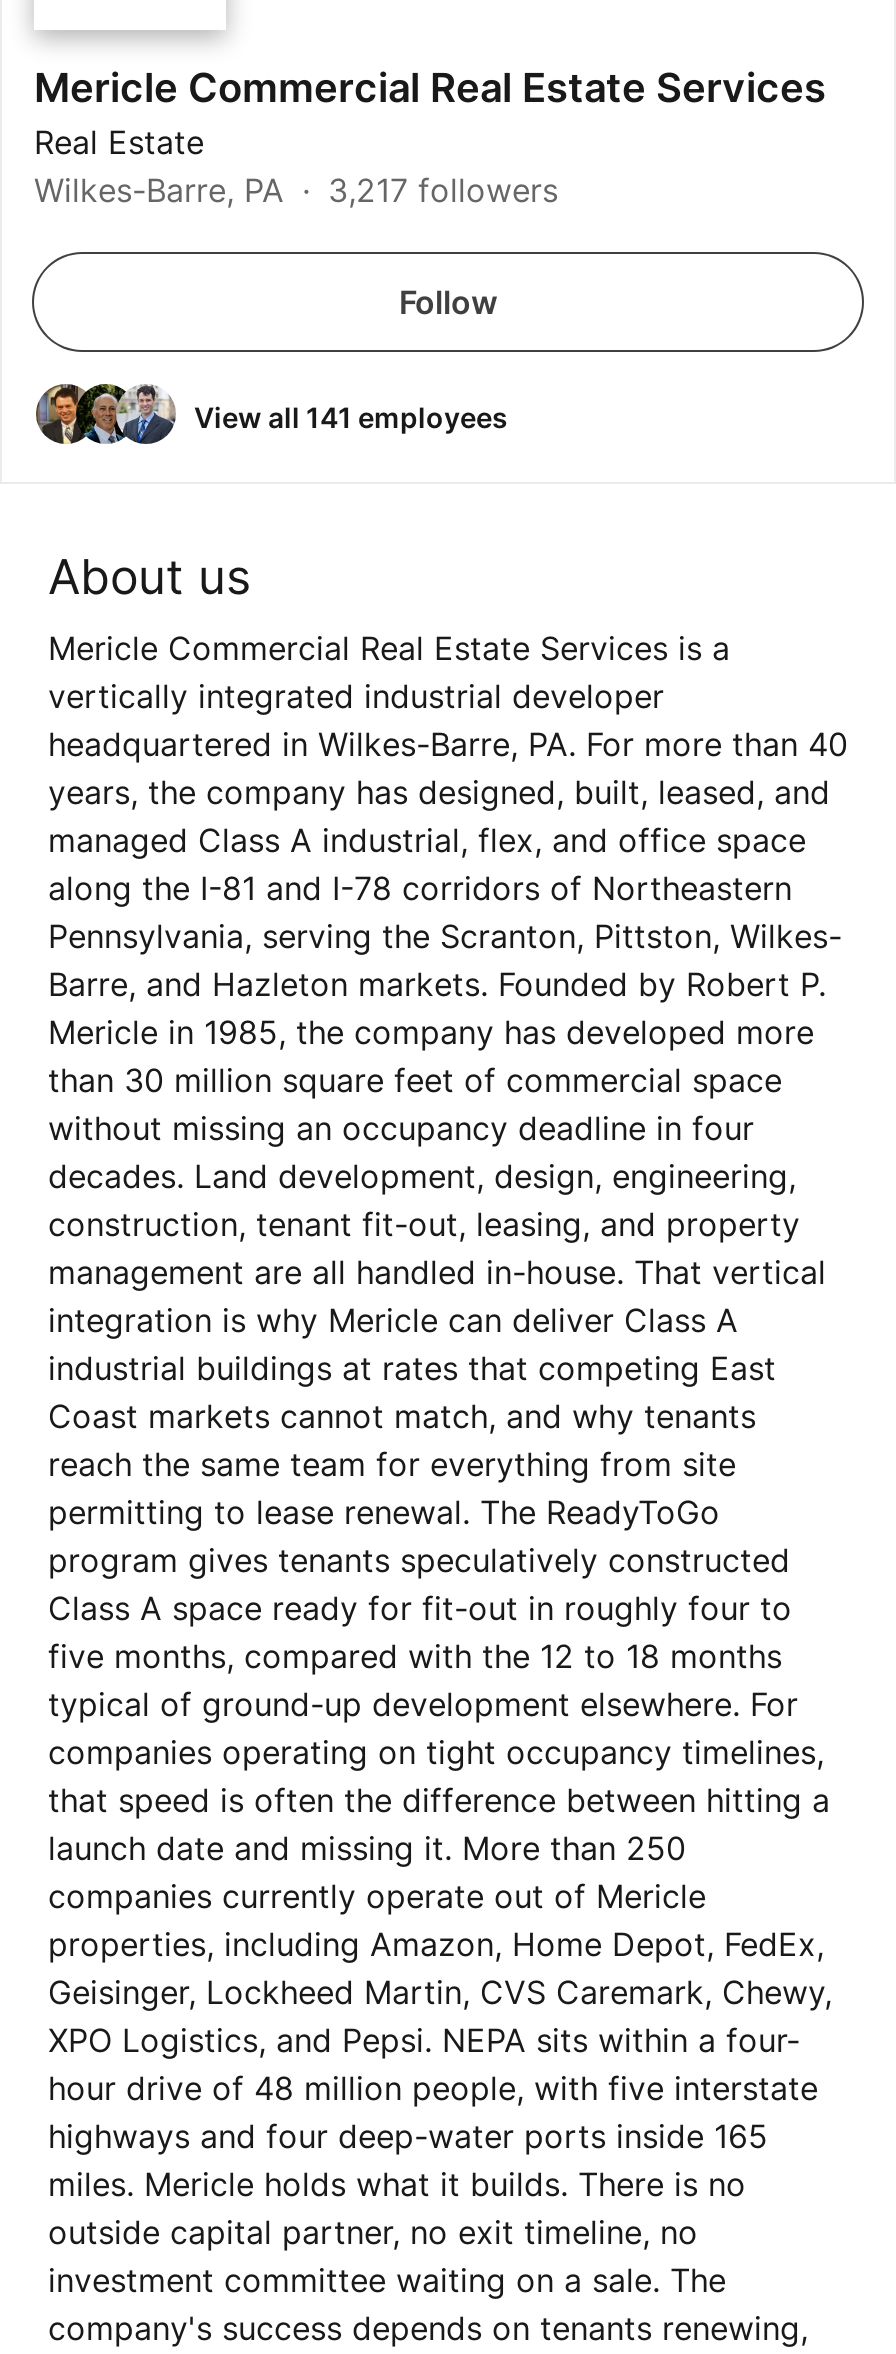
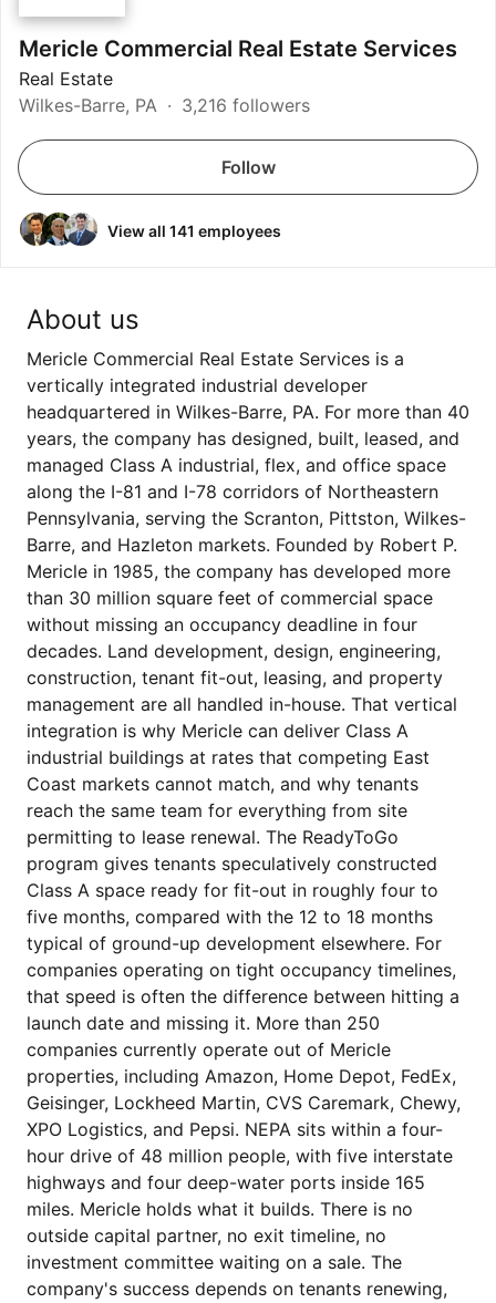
- Wilkes-Barre, PA 3,217 followers
+ Wilkes-Barre, PA 3,216 followers
